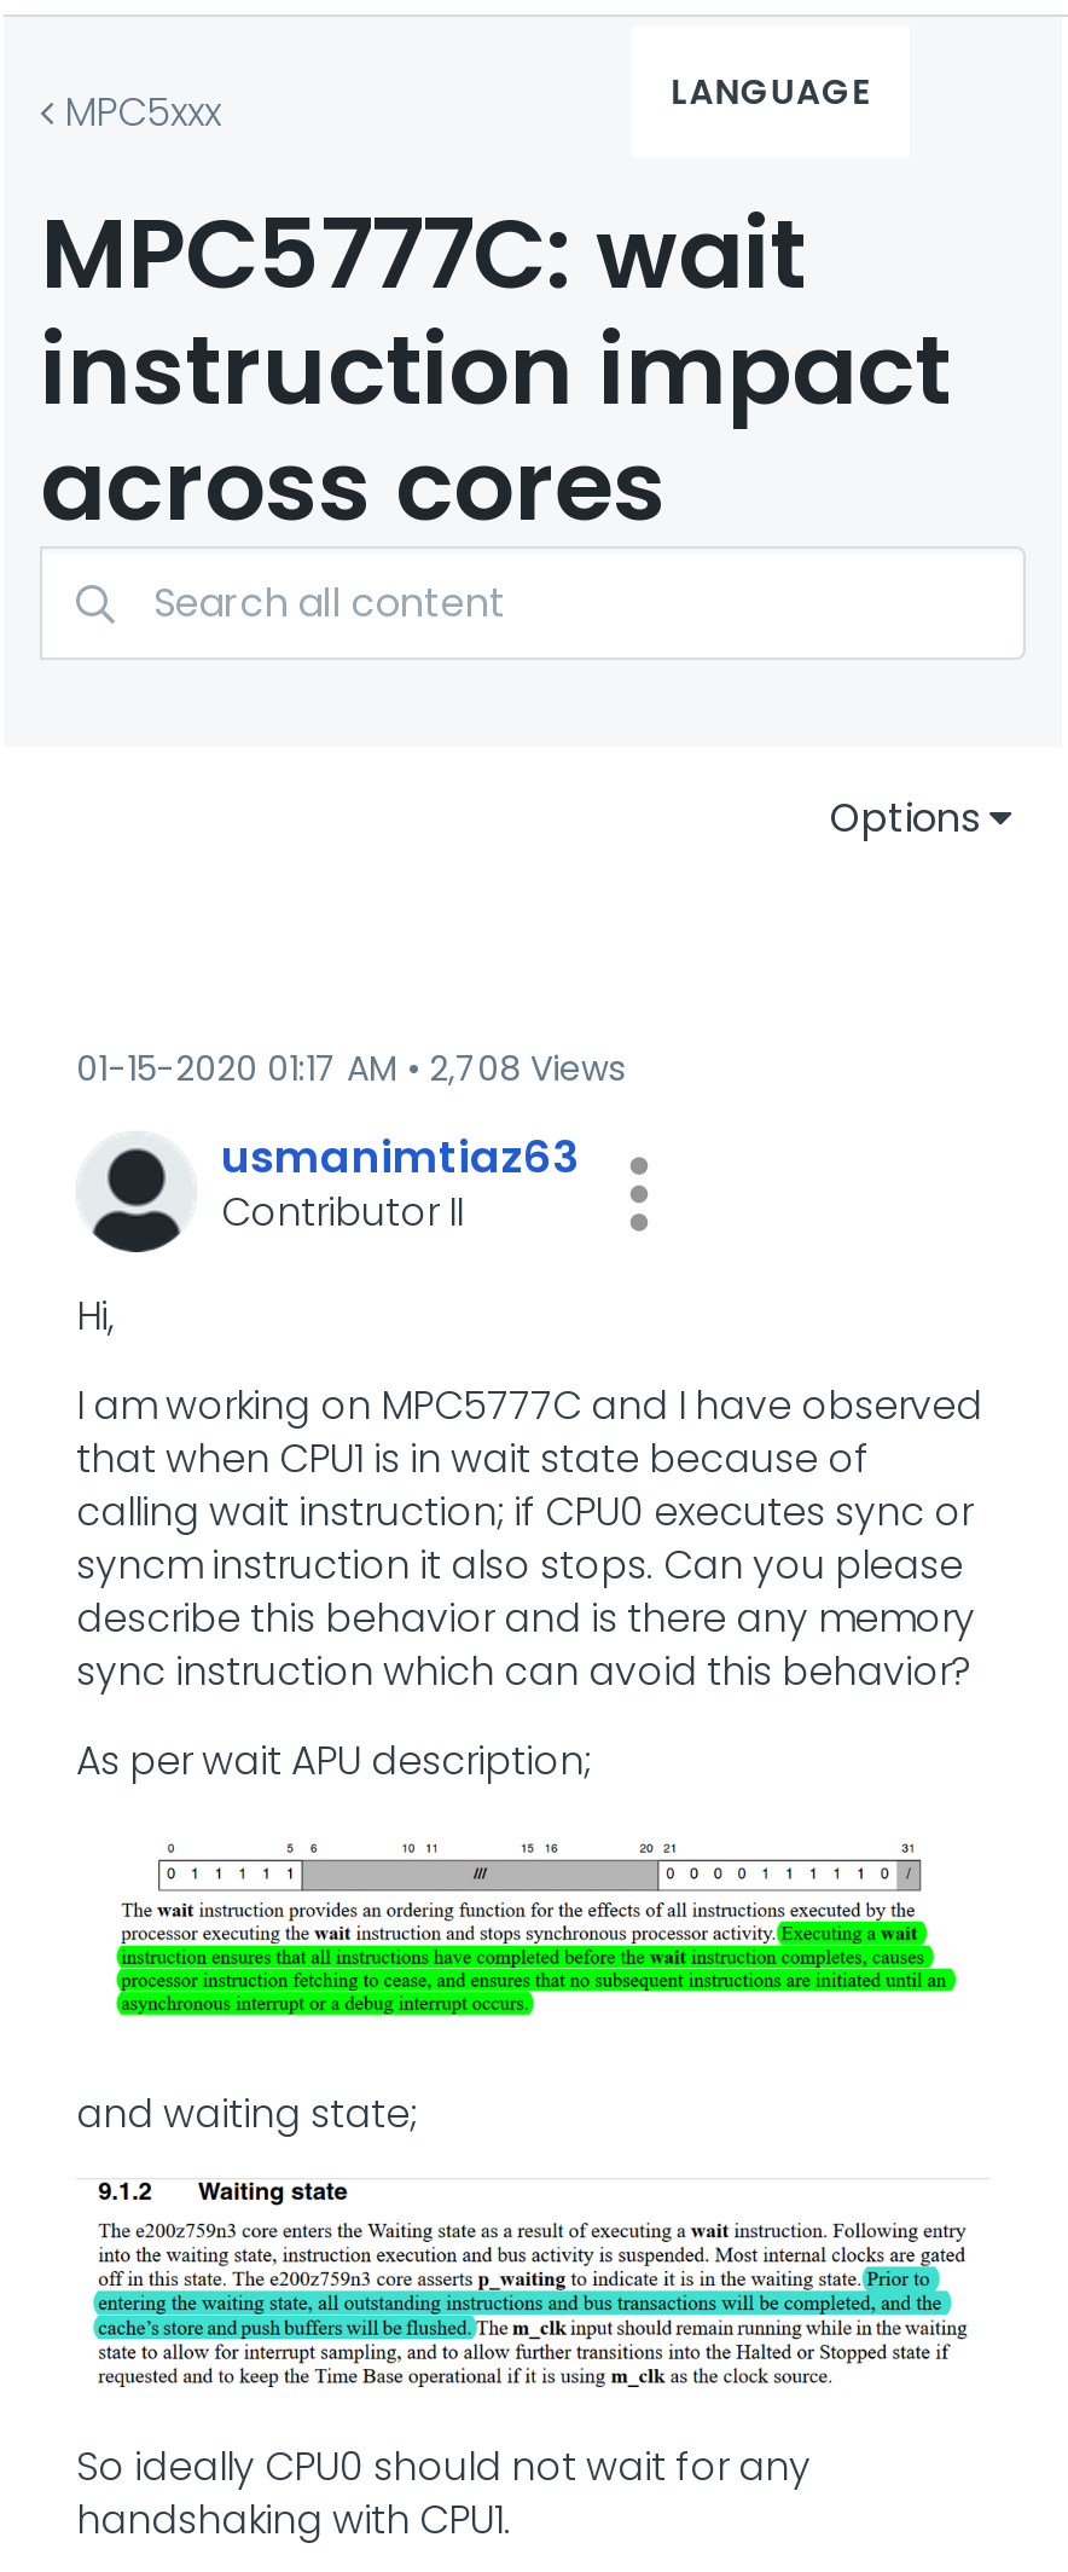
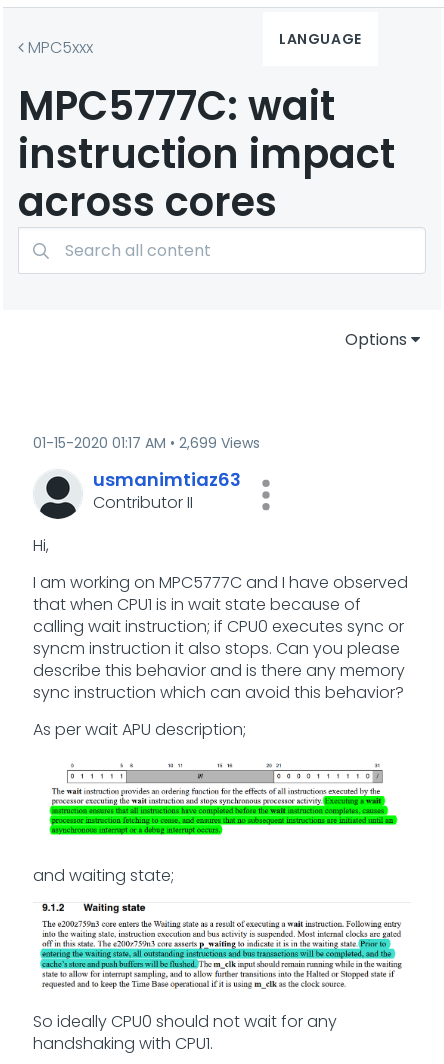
- 01-15-2020 01:17 AM 2,708 Views
+ 01-15-2020 01:17 AM 2,699 Views
